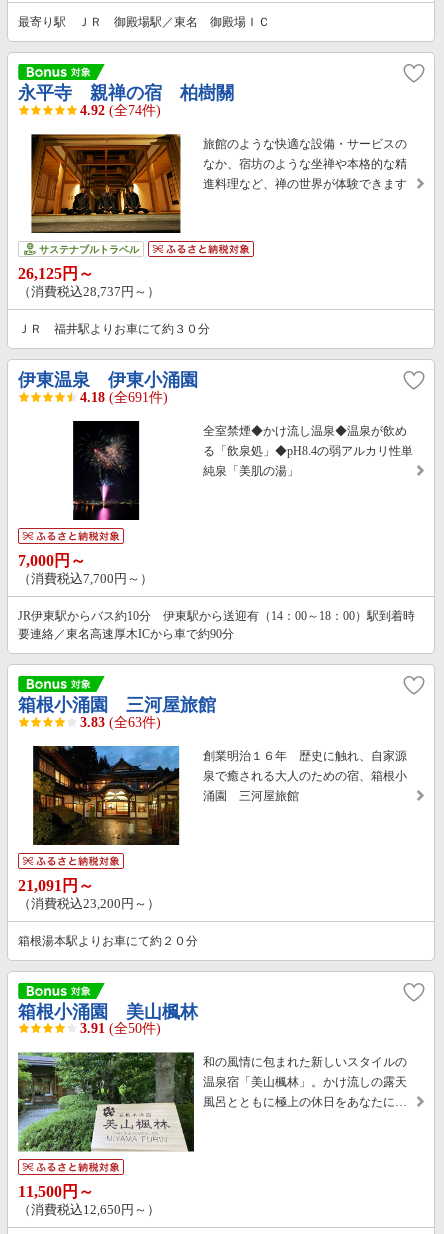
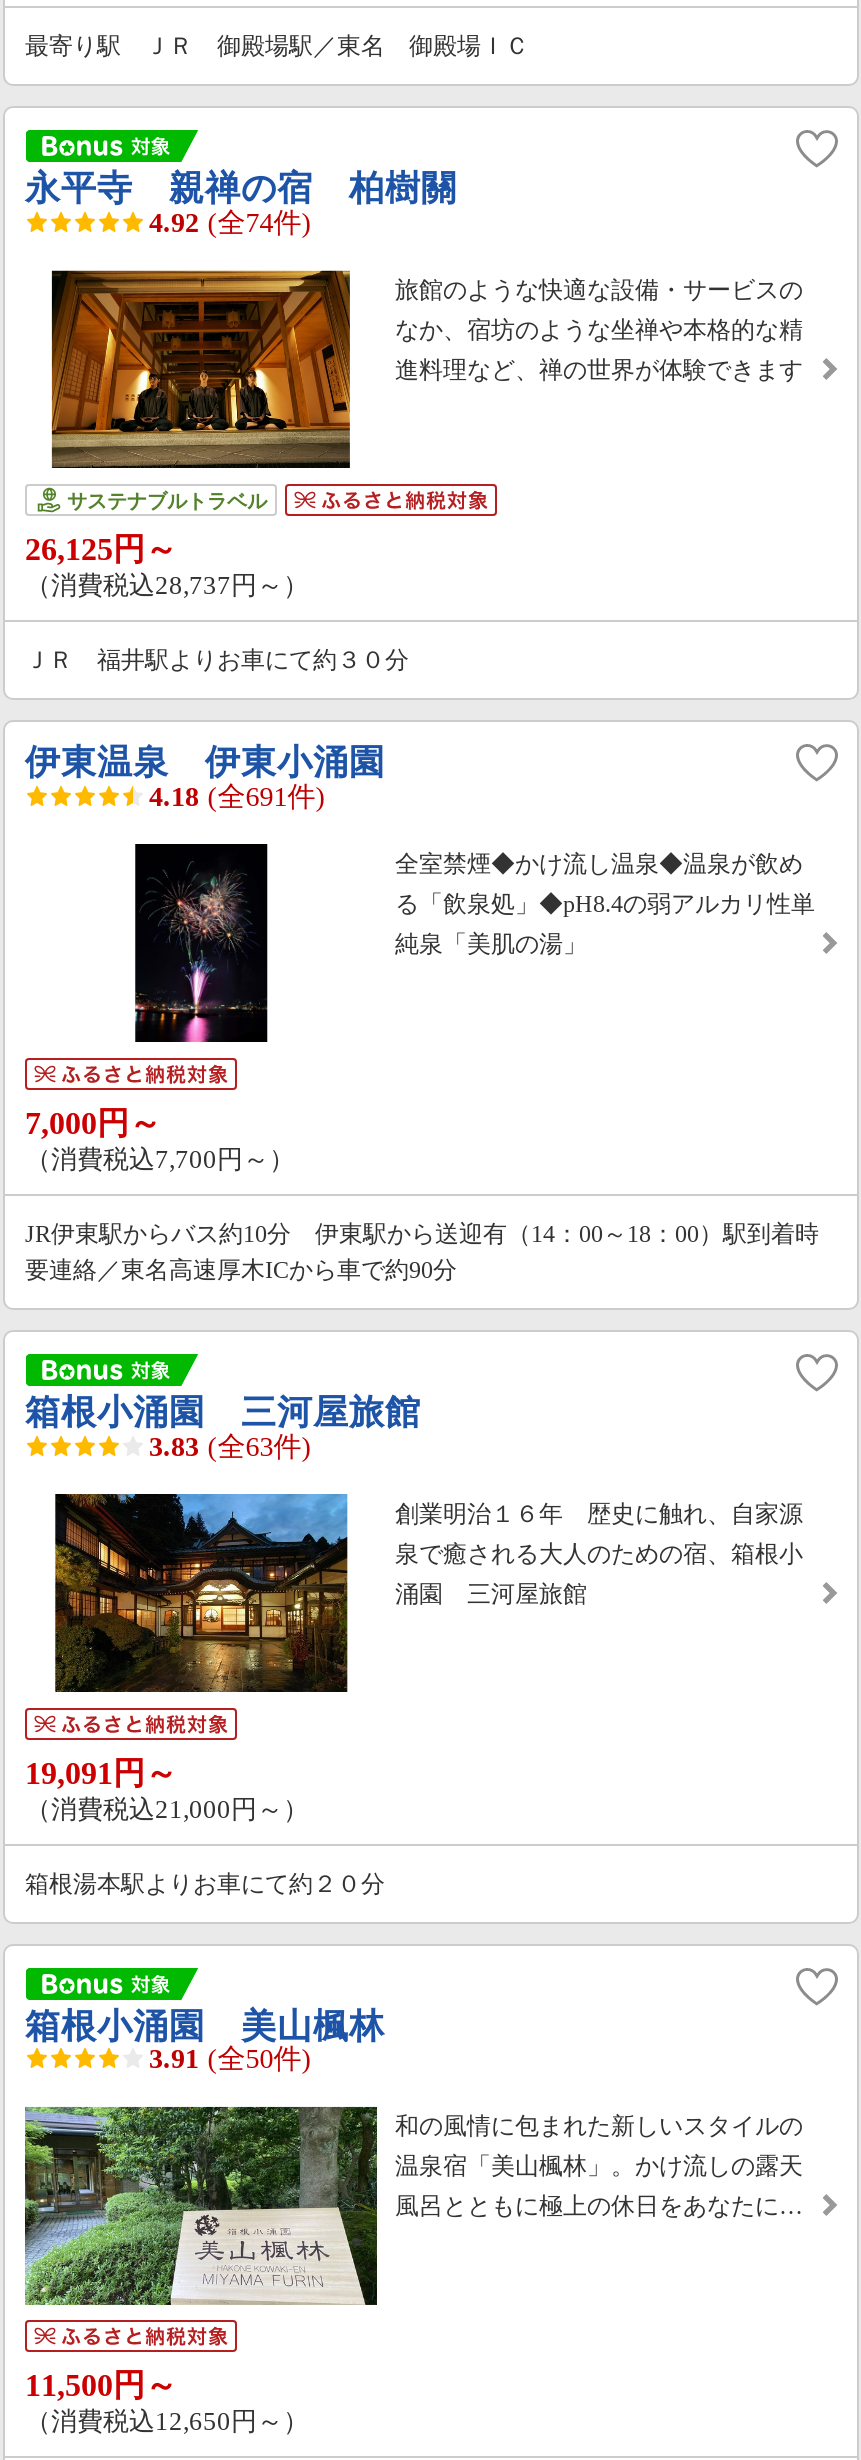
- 21,091円～
+ 19,091円～

- （消費税込23,200円～）
+ （消費税込21,000円～）
